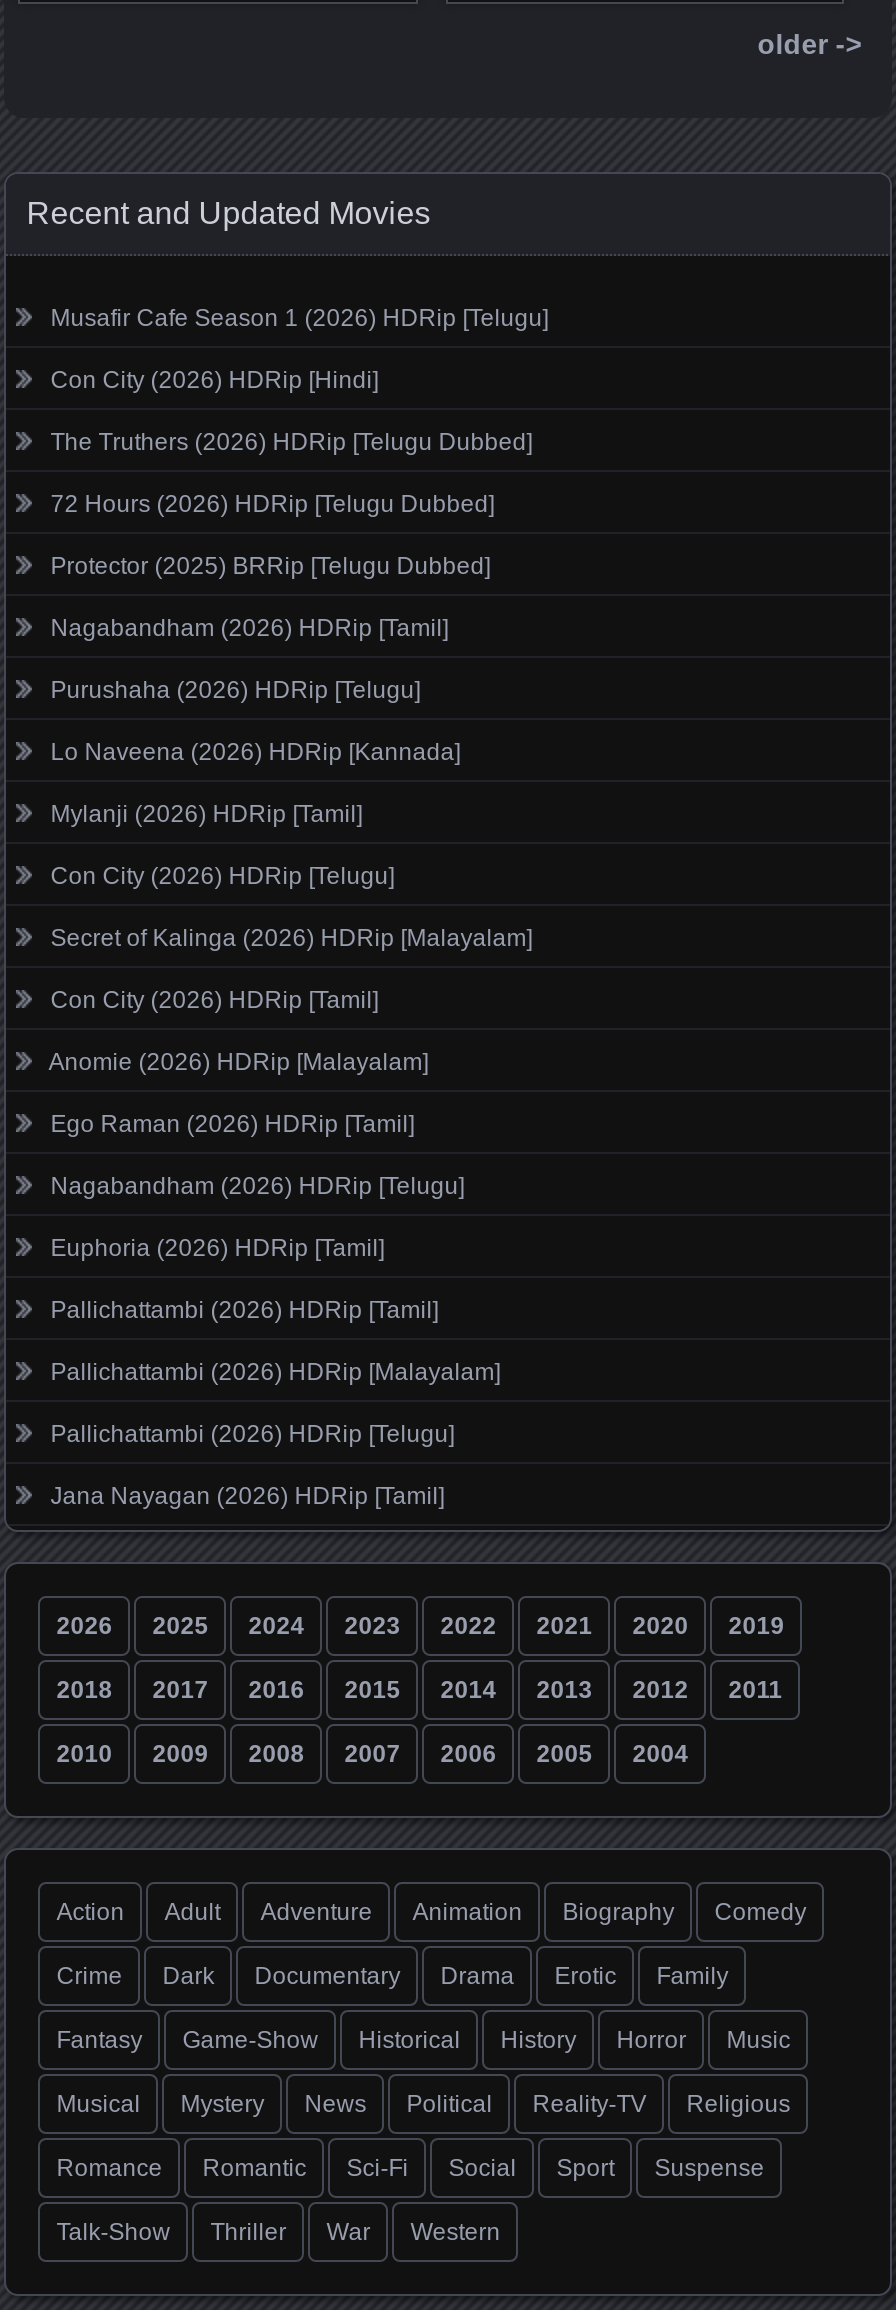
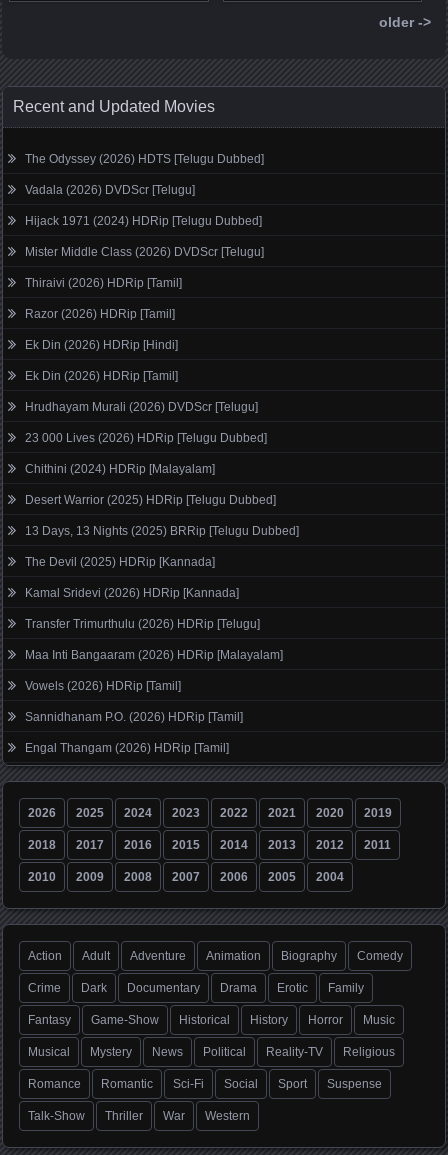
- Musafir Cafe Season 1 (2026) HDRip [Telugu]
+ The Odyssey (2026) HDTS [Telugu Dubbed]

- Con City (2026) HDRip [Hindi]
+ Vadala (2026) DVDScr [Telugu]

- The Truthers (2026) HDRip [Telugu Dubbed]
+ Hijack 1971 (2024) HDRip [Telugu Dubbed]

- 72 Hours (2026) HDRip [Telugu Dubbed]
+ Mister Middle Class (2026) DVDScr [Telugu]

- Protector (2025) BRRip [Telugu Dubbed]
+ Thiraivi (2026) HDRip [Tamil]

- Nagabandham (2026) HDRip [Tamil]
+ Razor (2026) HDRip [Tamil]

- Purushaha (2026) HDRip [Telugu]
+ Ek Din (2026) HDRip [Hindi]

- Lo Naveena (2026) HDRip [Kannada]
+ Ek Din (2026) HDRip [Tamil]

- Mylanji (2026) HDRip [Tamil]
+ Hrudhayam Murali (2026) DVDScr [Telugu]

- Con City (2026) HDRip [Telugu]
+ 23 000 Lives (2026) HDRip [Telugu Dubbed]

- Secret of Kalinga (2026) HDRip [Malayalam]
+ Chithini (2024) HDRip [Malayalam]

- Con City (2026) HDRip [Tamil]
+ Desert Warrior (2025) HDRip [Telugu Dubbed]

- Anomie (2026) HDRip [Malayalam]
+ 13 Days, 13 Nights (2025) BRRip [Telugu Dubbed]

- Ego Raman (2026) HDRip [Tamil]
+ The Devil (2025) HDRip [Kannada]

- Nagabandham (2026) HDRip [Telugu]
+ Kamal Sridevi (2026) HDRip [Kannada]

- Euphoria (2026) HDRip [Tamil]
+ Transfer Trimurthulu (2026) HDRip [Telugu]

- Pallichattambi (2026) HDRip [Tamil]
+ Maa Inti Bangaaram (2026) HDRip [Malayalam]

- Pallichattambi (2026) HDRip [Malayalam]
+ Vowels (2026) HDRip [Tamil]

- Pallichattambi (2026) HDRip [Telugu]
+ Sannidhanam P.O. (2026) HDRip [Tamil]

- Jana Nayagan (2026) HDRip [Tamil]
+ Engal Thangam (2026) HDRip [Tamil]
